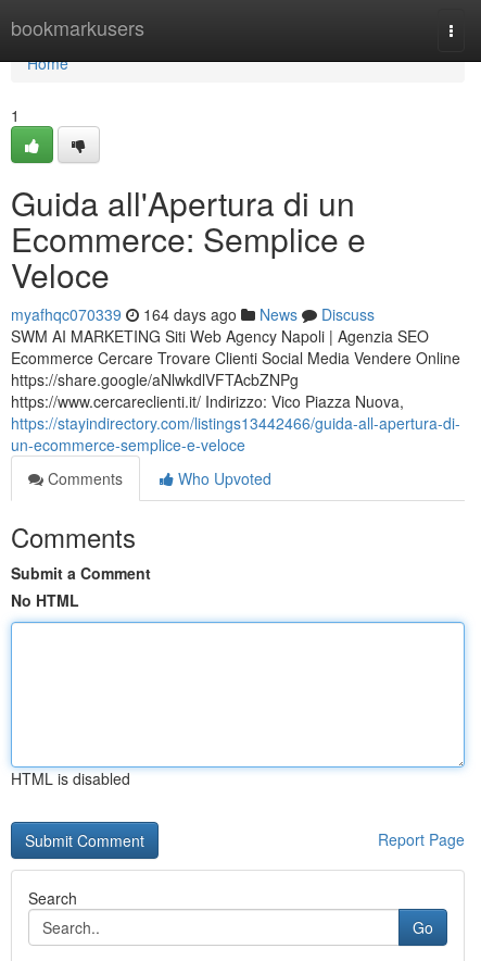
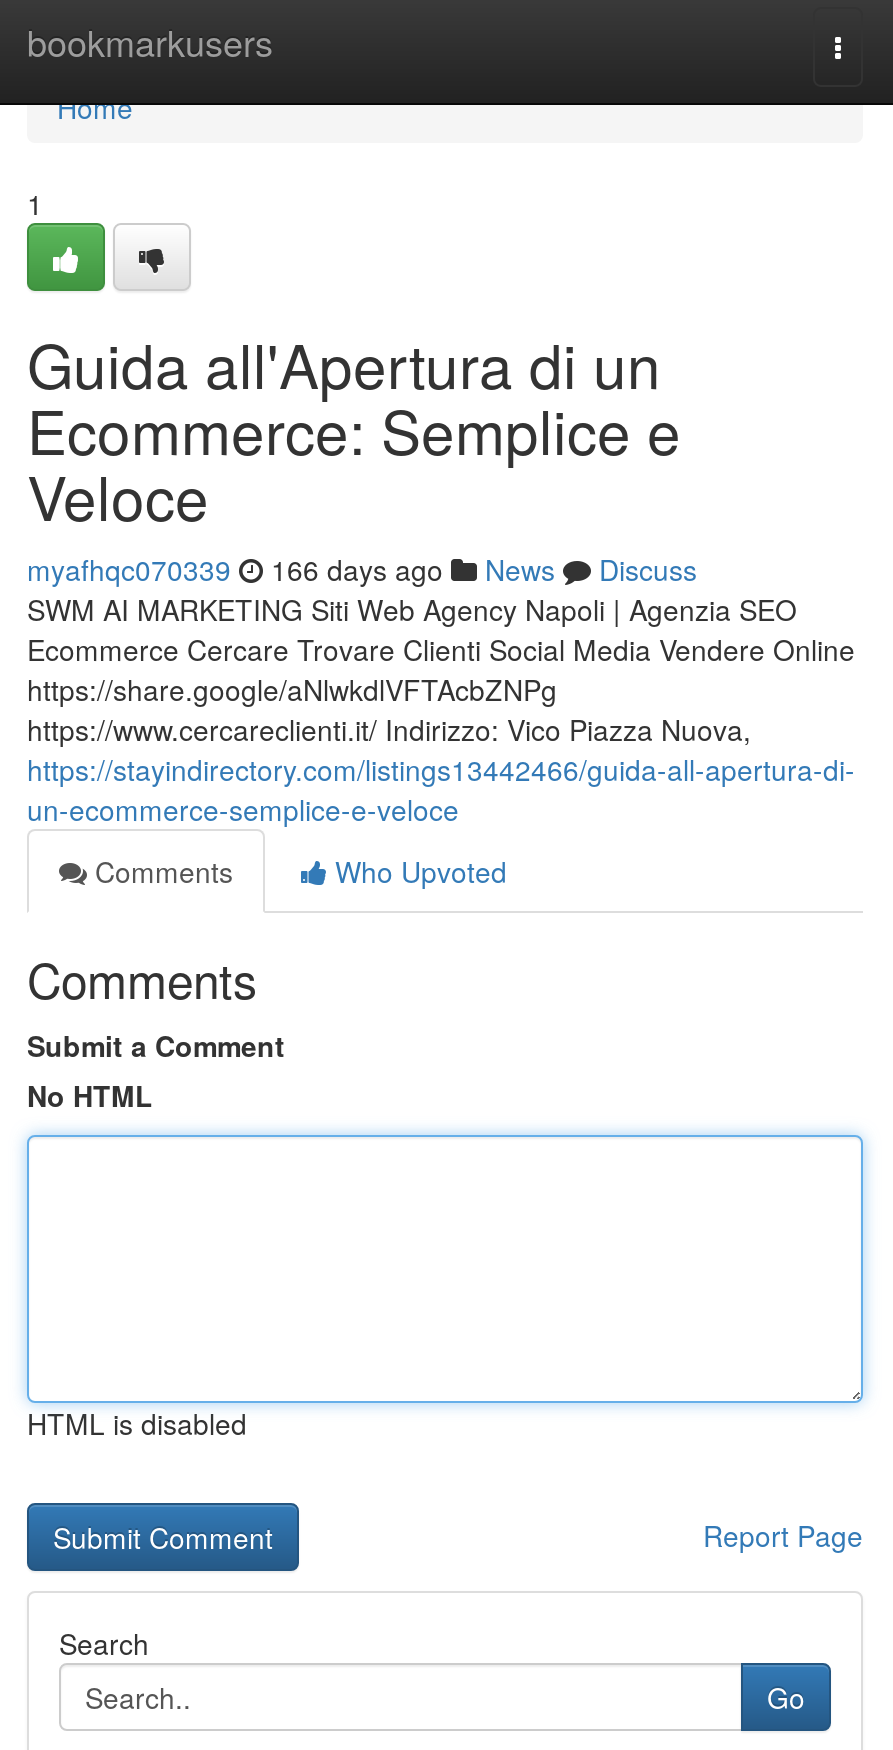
- myafhqc070339 164 days ago News Discuss
+ myafhqc070339 166 days ago News Discuss
